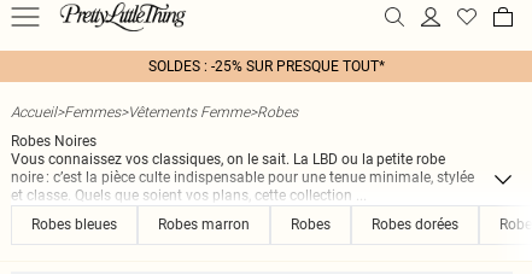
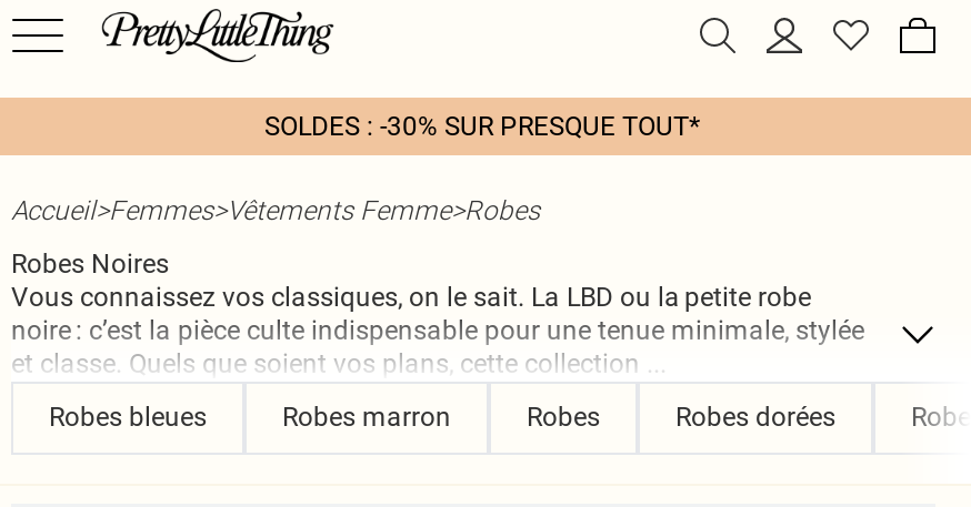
- SOLDES : -25% SUR PRESQUE TOUT*
+ SOLDES : -30% SUR PRESQUE TOUT*
